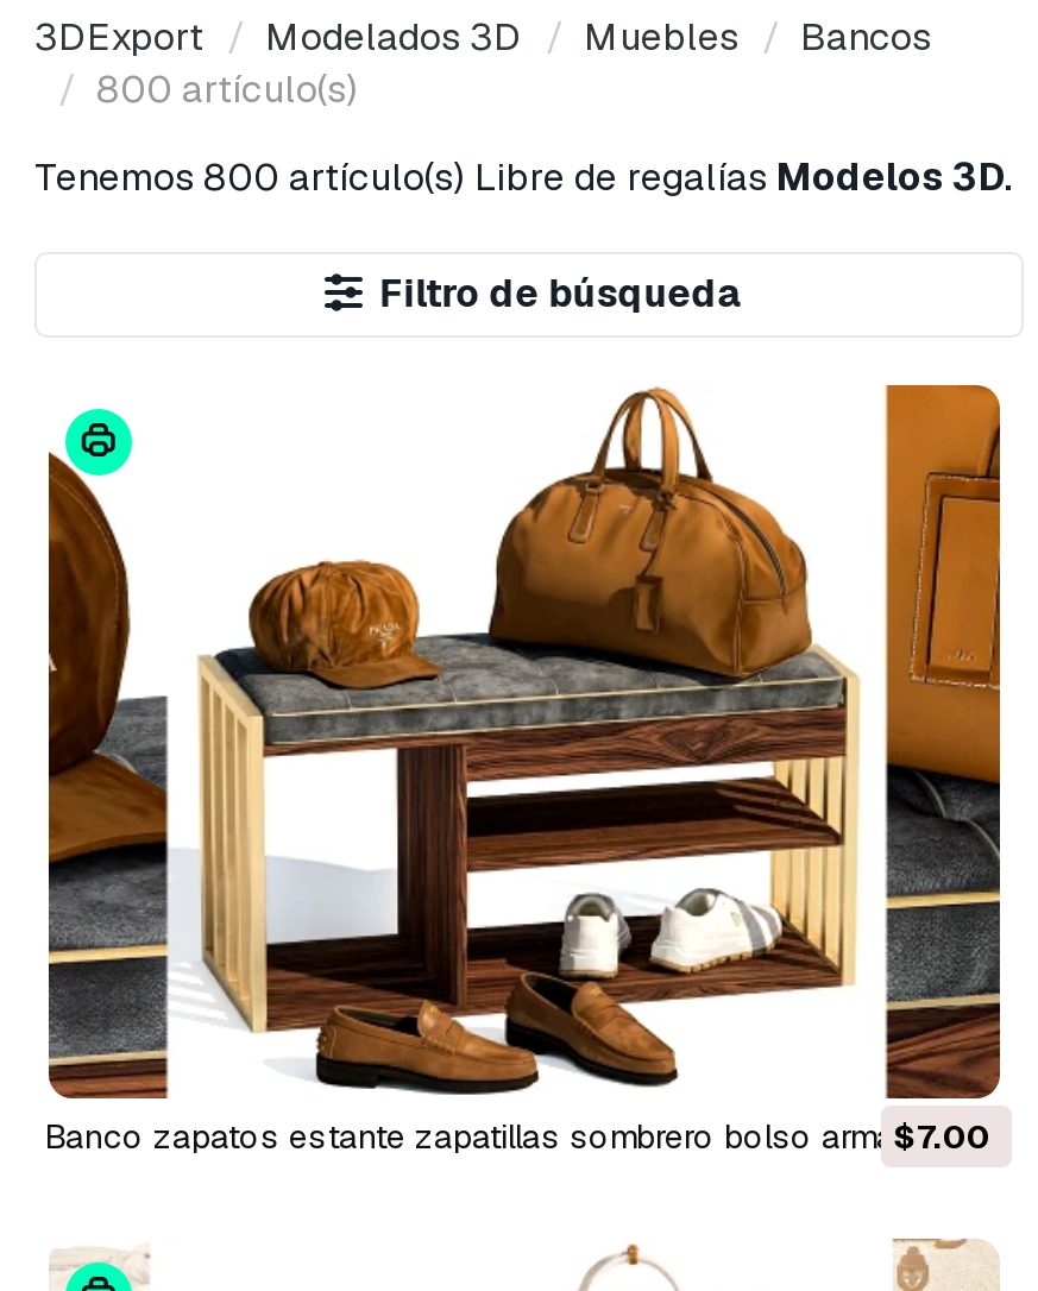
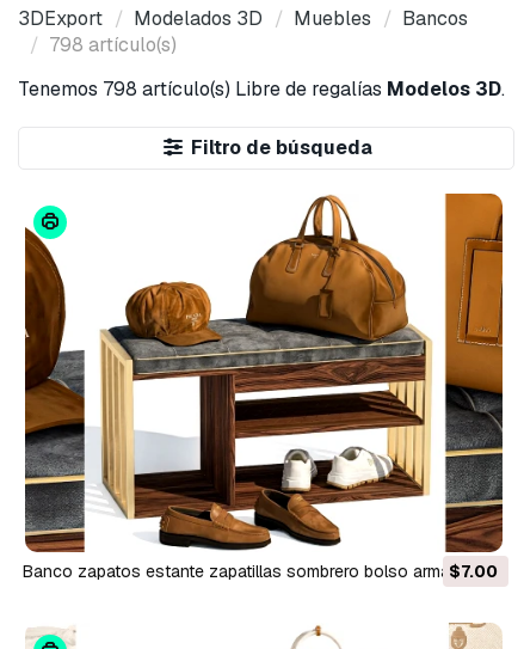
- 800 artículo(s)
+ 798 artículo(s)

- Tenemos 800 artículo(s) Libre de regalías Modelos 3D.
+ Tenemos 798 artículo(s) Libre de regalías Modelos 3D.
